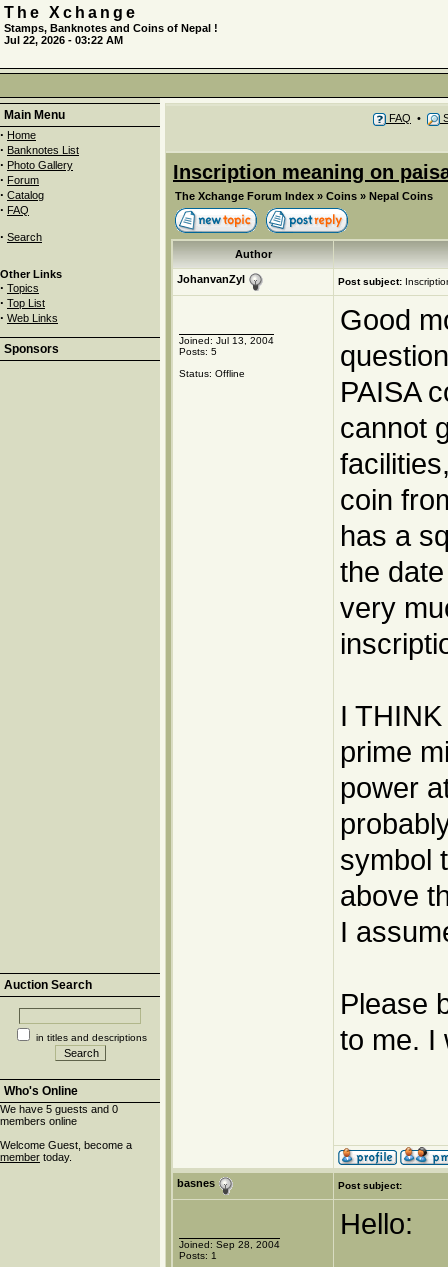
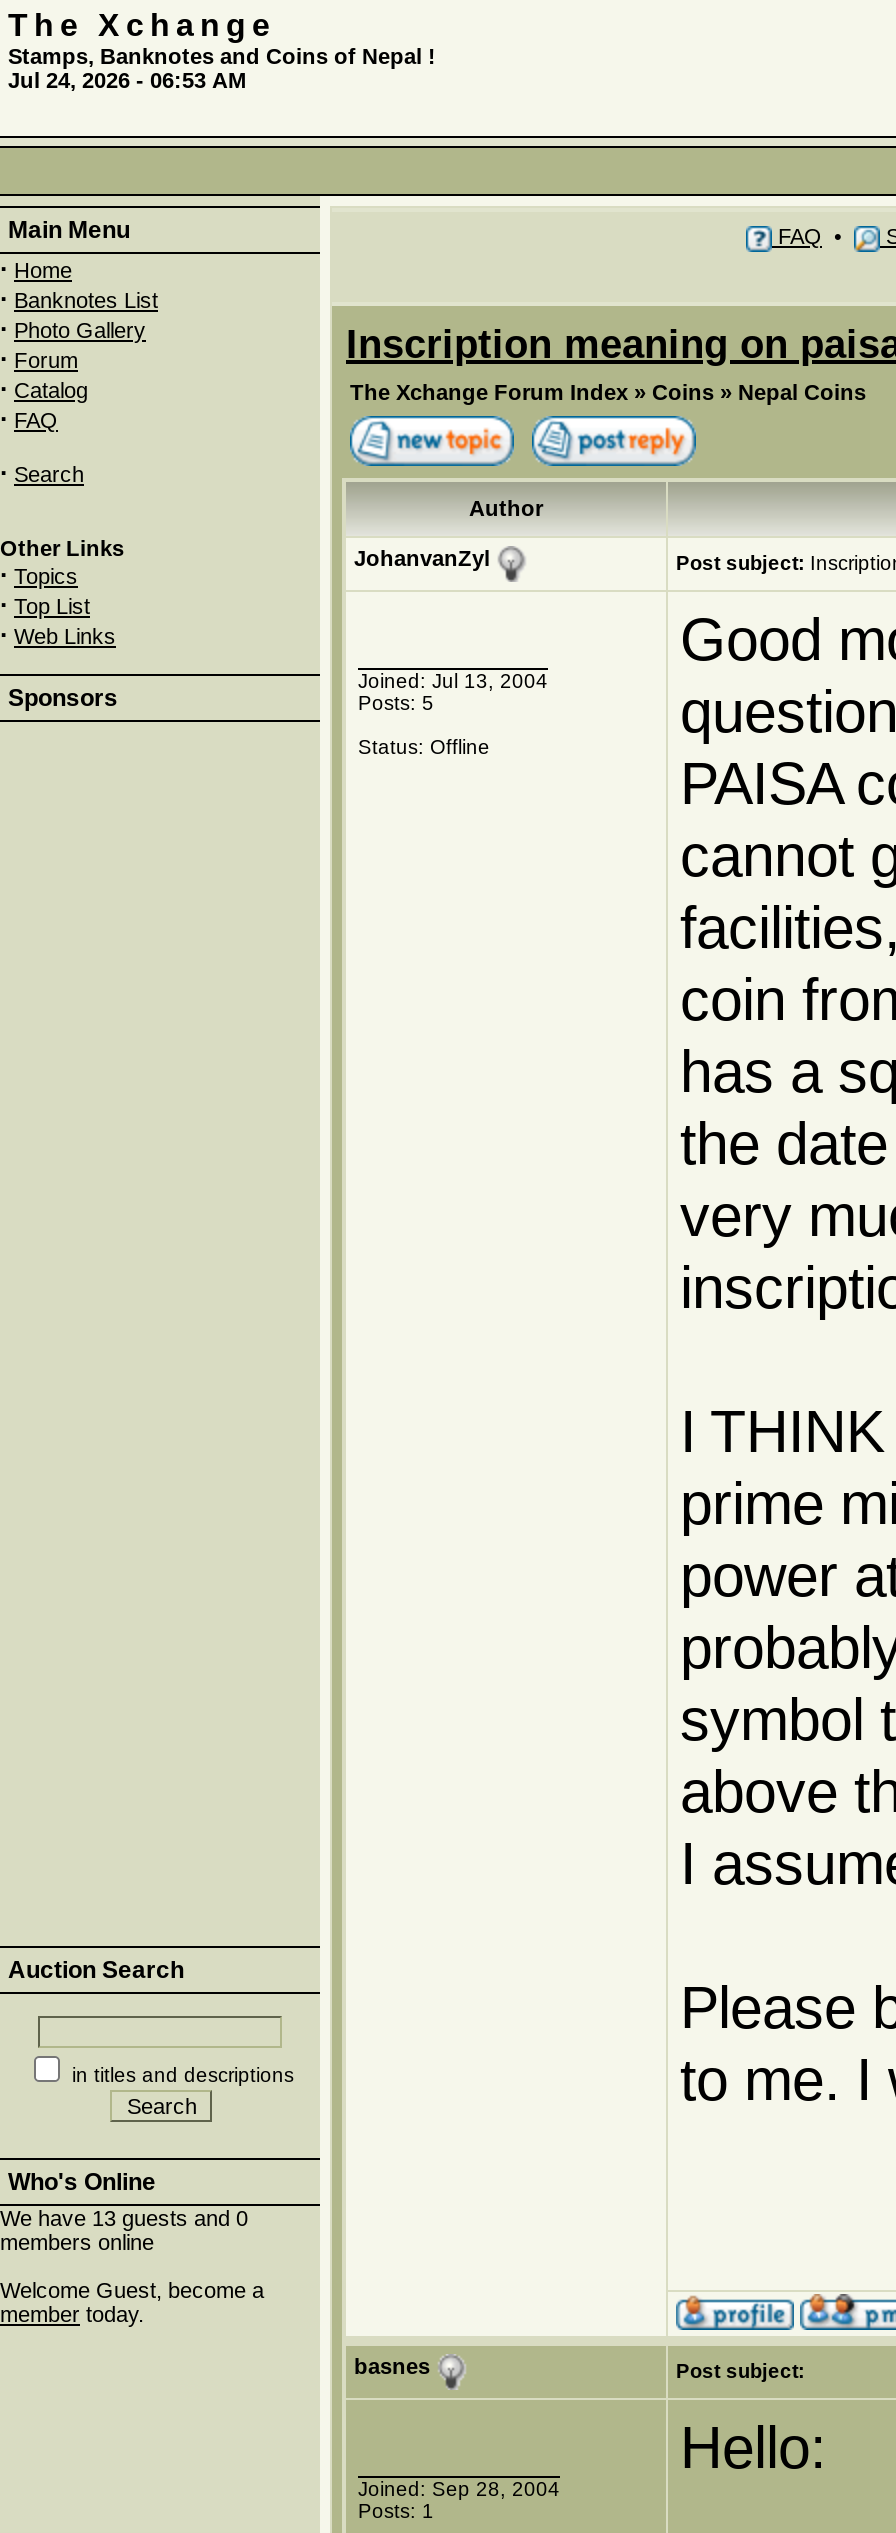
- Jul 22, 2026 - 03:22 AM
+ Jul 24, 2026 - 06:53 AM

- We have 5 guests and 0
+ We have 13 guests and 0
